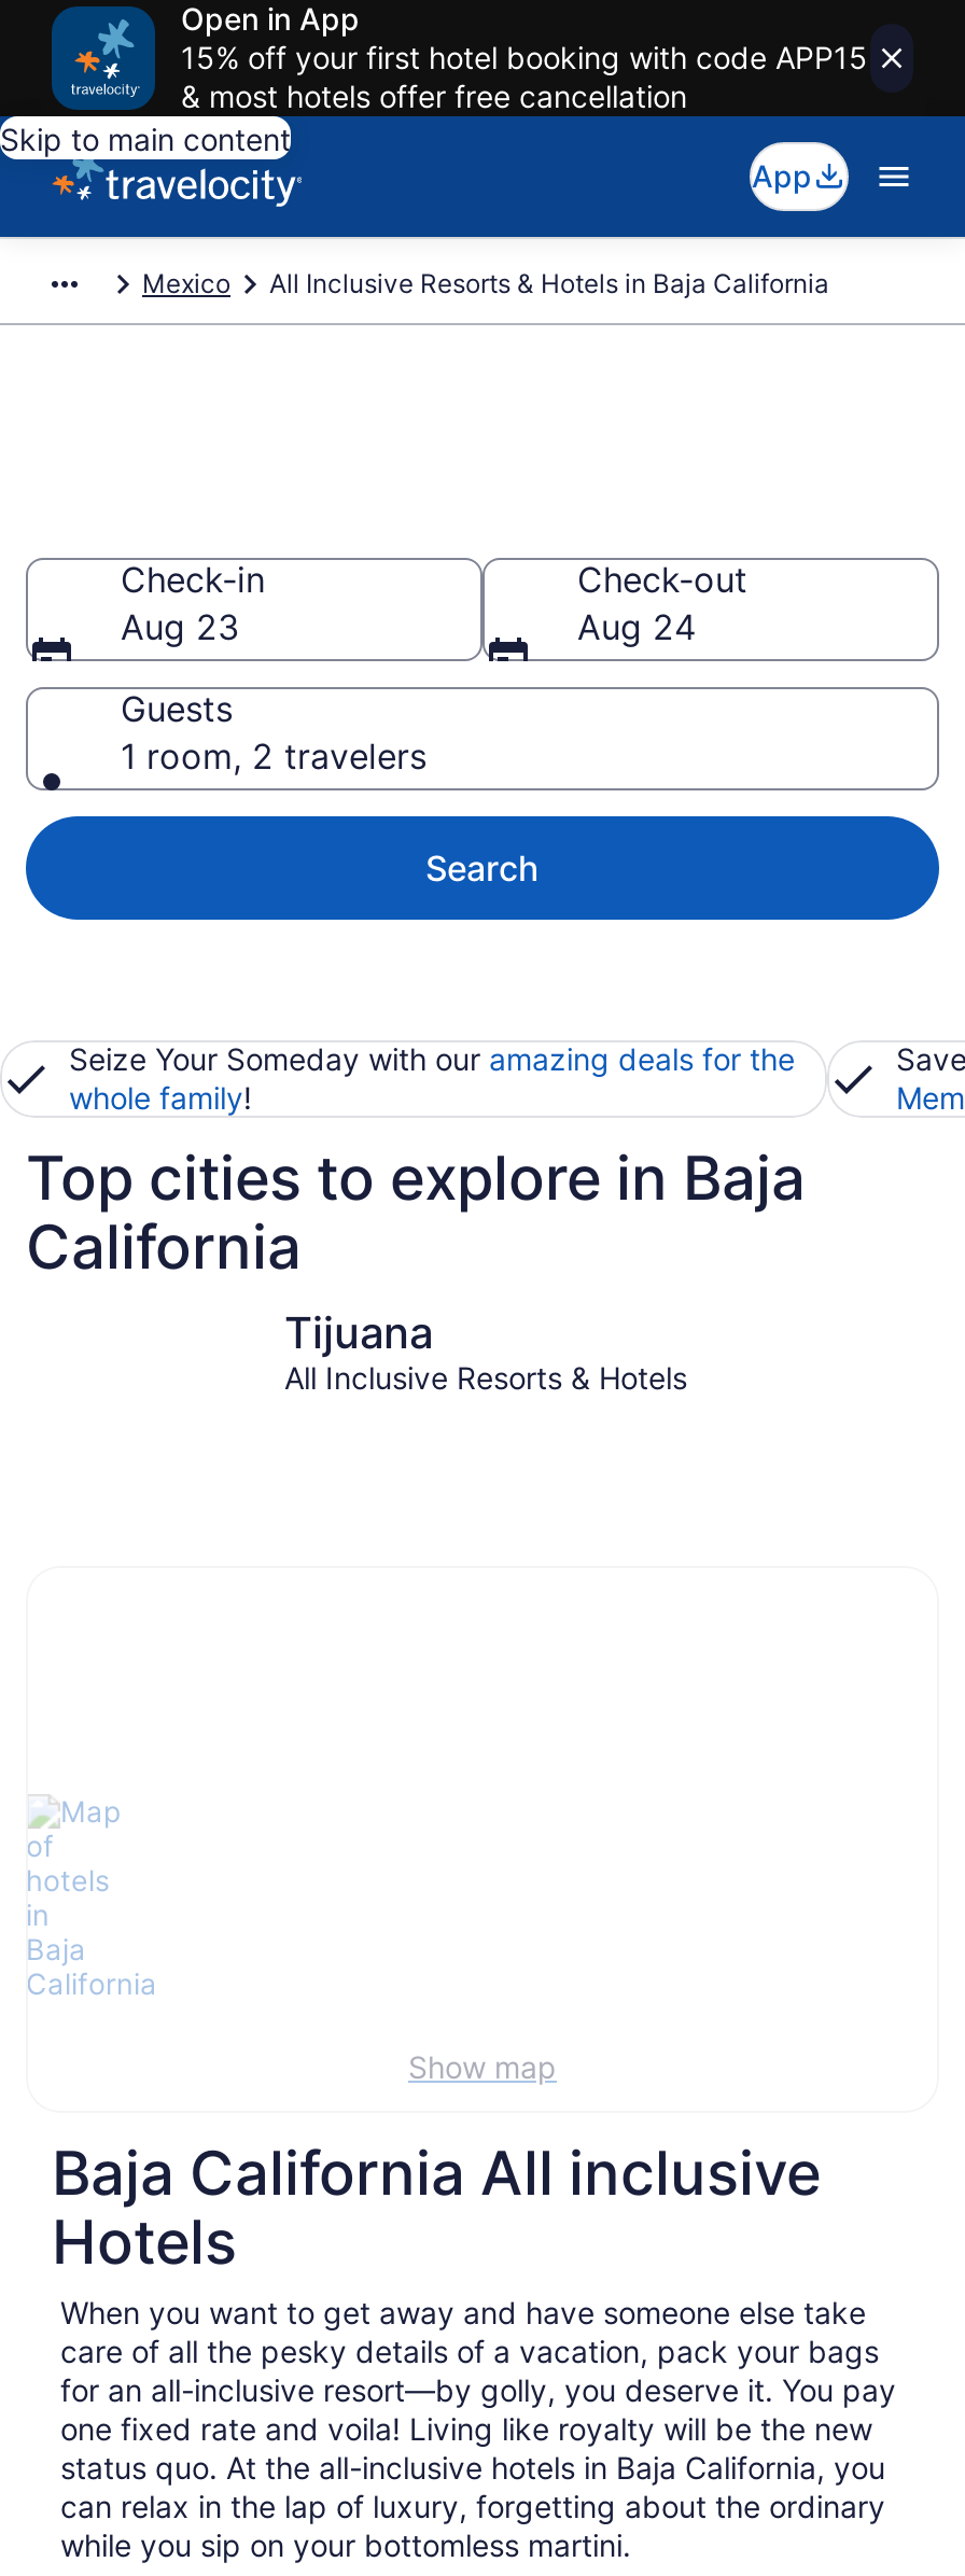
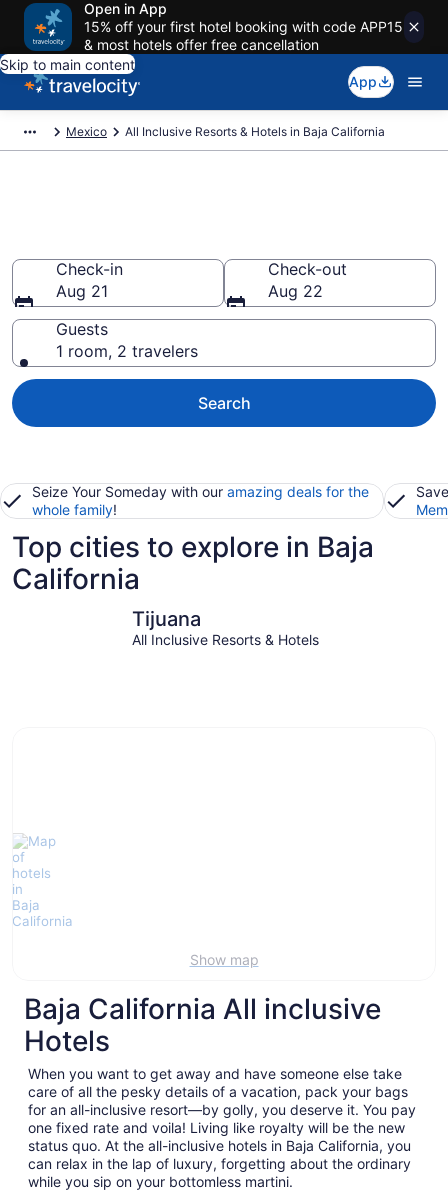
- Aug 23
+ Aug 21

- Aug 24
+ Aug 22
